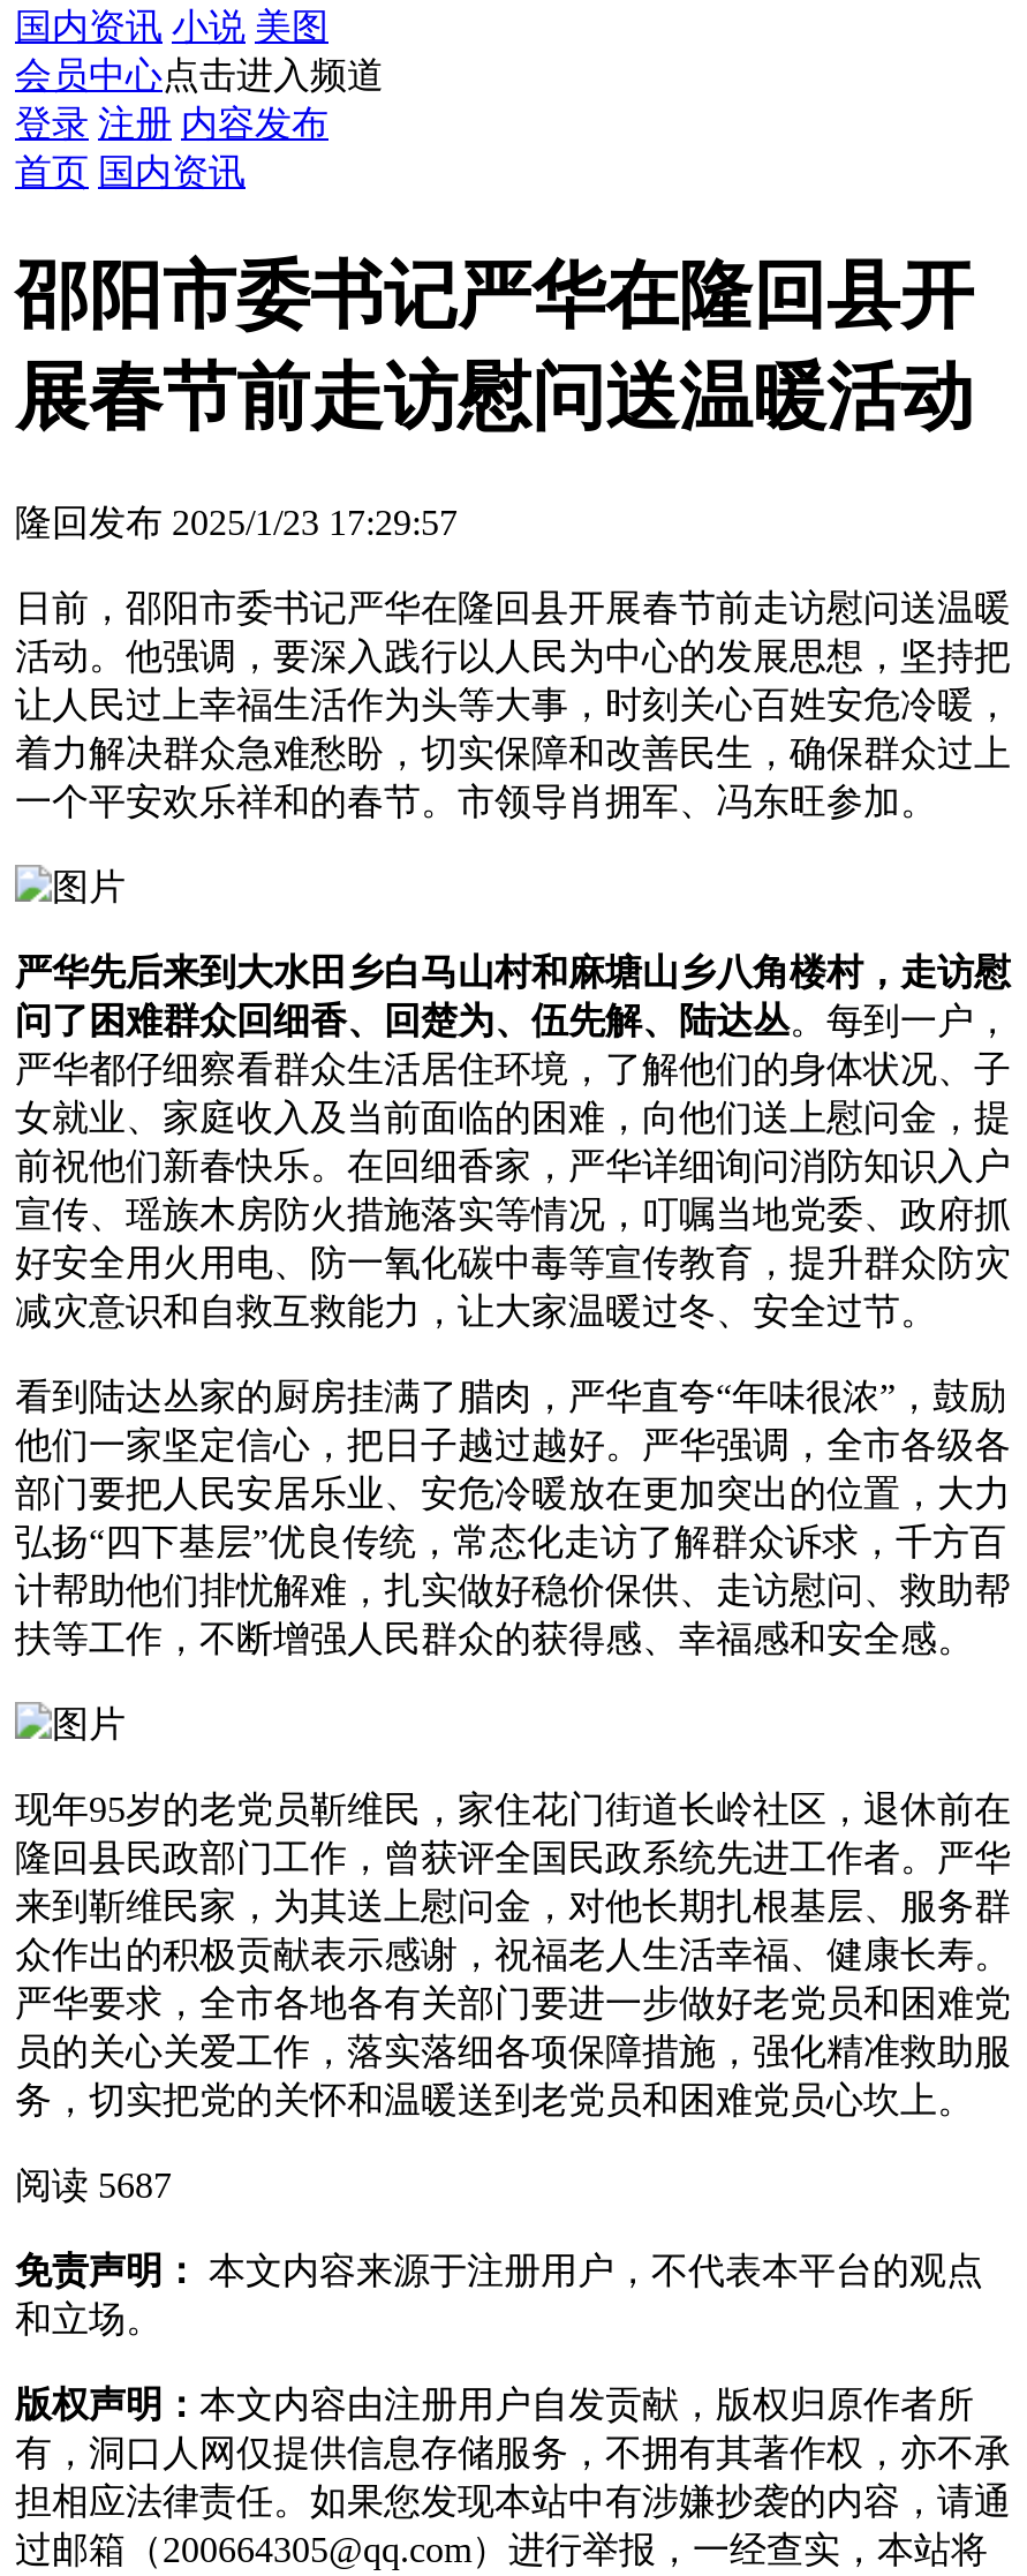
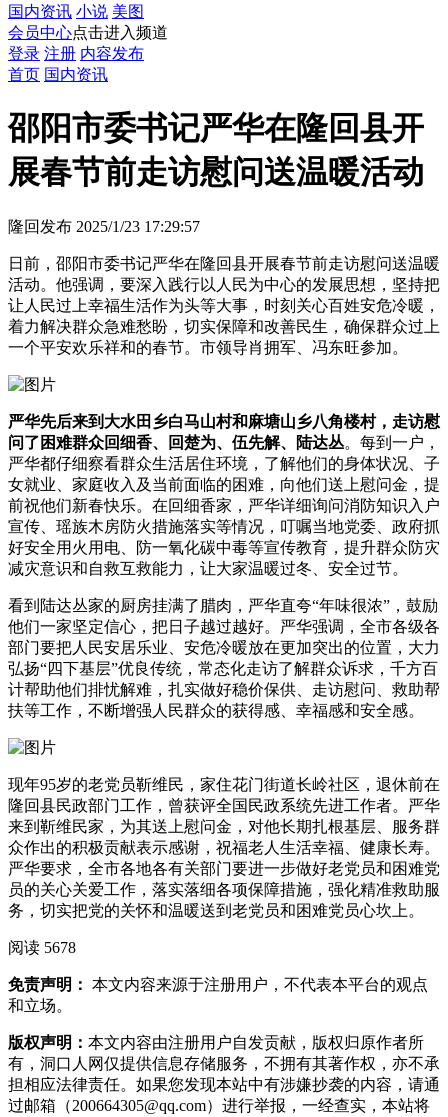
- 阅读 5687
+ 阅读 5678
